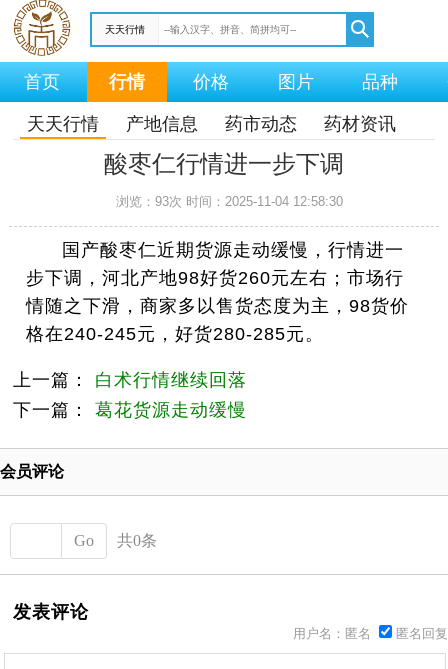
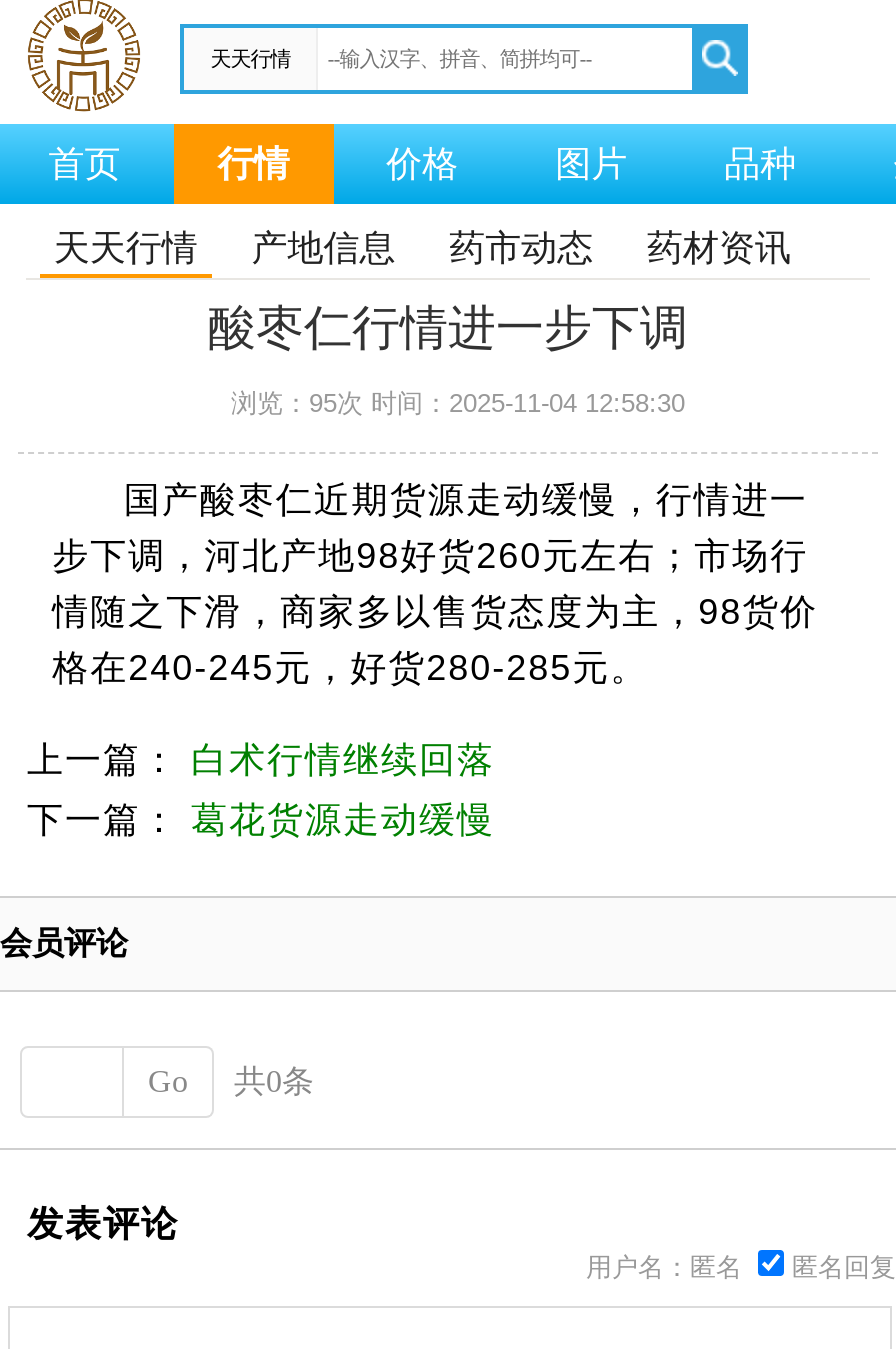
- 浏览：93次 时间：2025-11-04 12:58:30
+ 浏览：95次 时间：2025-11-04 12:58:30
